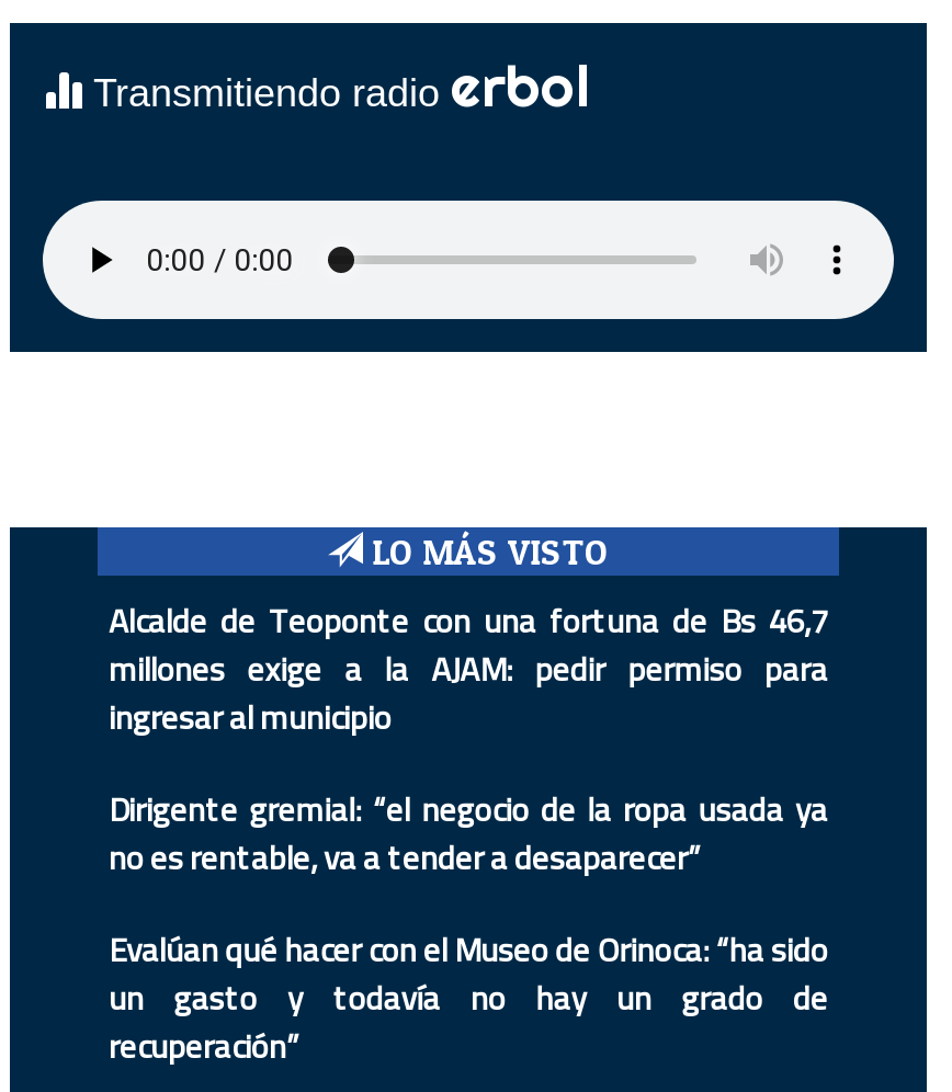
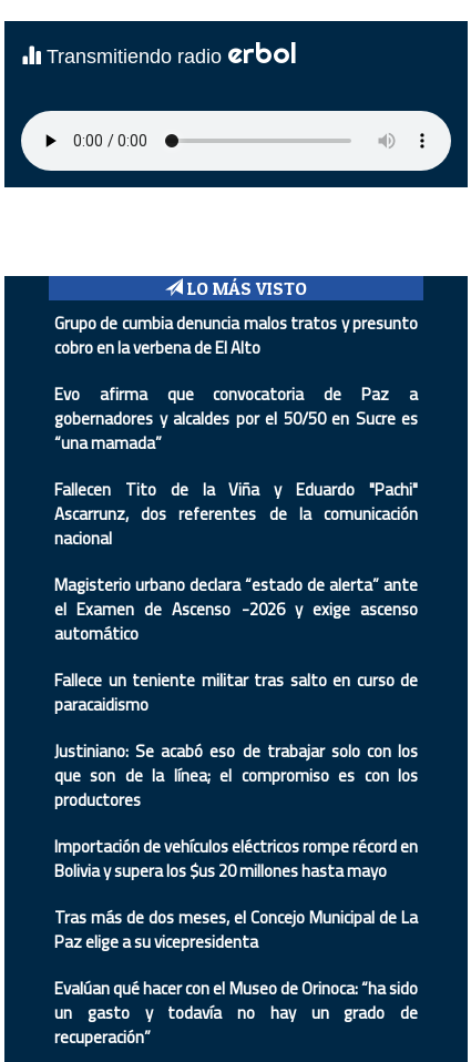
- Alcalde de Teoponte con una fortuna de Bs 46,7
- millones exige a la AJAM: pedir permiso para
- ingresar al municipio
- Dirigente gremial: “el negocio de la ropa usada ya
- no es rentable, va a tender a desaparecer”
+ Grupo de cumbia denuncia malos tratos y presunto
+ cobro en la verbena de El Alto
+ Evo afirma que convocatoria de Paz a
+ gobernadores y alcaldes por el 50/50 en Sucre es
+ “una mamada”
+ Fallecen Tito de la Viña y Eduardo "Pachi"
+ Ascarrunz, dos referentes de la comunicación
+ nacional
+ Magisterio urbano declara “estado de alerta” ante
+ el Examen de Ascenso -2026 y exige ascenso
+ automático
+ Fallece un teniente militar tras salto en curso de
+ paracaidismo
+ Justiniano: Se acabó eso de trabajar solo con los
+ que son de la línea; el compromiso es con los
+ productores
+ Importación de vehículos eléctricos rompe récord en
+ Bolivia y supera los $us 20 millones hasta mayo
+ Tras más de dos meses, el Concejo Municipal de La
+ Paz elige a su vicepresidenta
